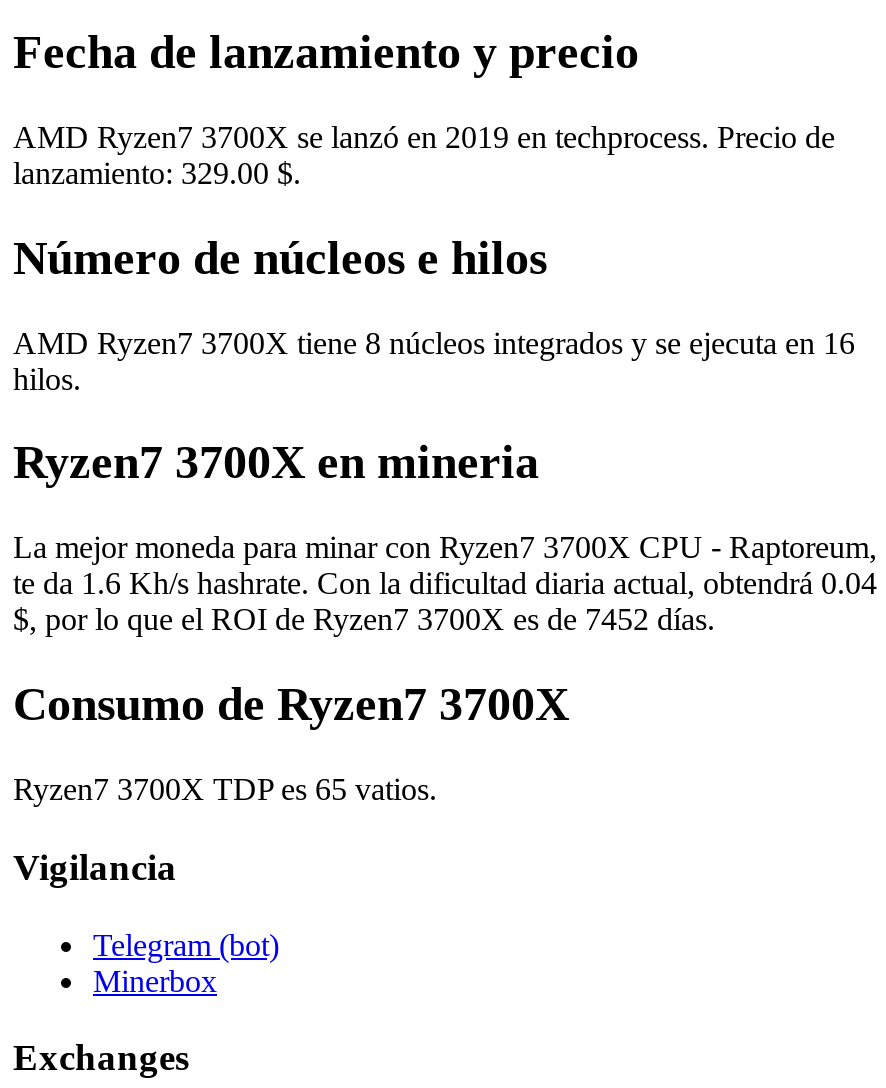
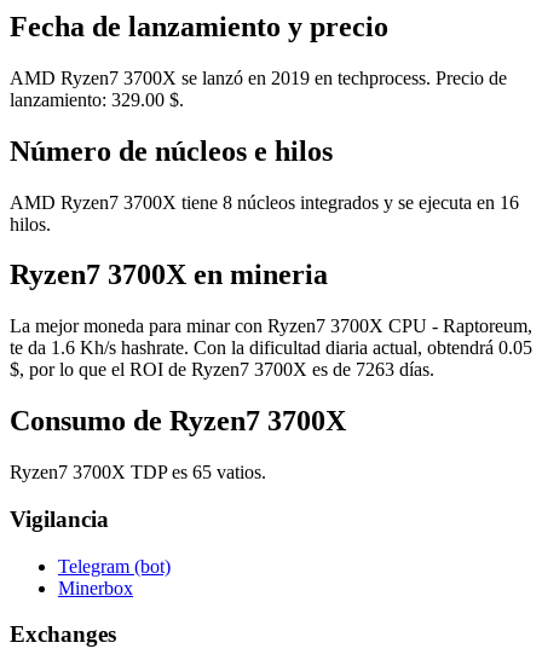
- te da 1.6 Kh/s hashrate. Con la dificultad diaria actual, obtendrá 0.04
+ te da 1.6 Kh/s hashrate. Con la dificultad diaria actual, obtendrá 0.05

- $, por lo que el ROI de Ryzen7 3700X es de 7452 días.
+ $, por lo que el ROI de Ryzen7 3700X es de 7263 días.
